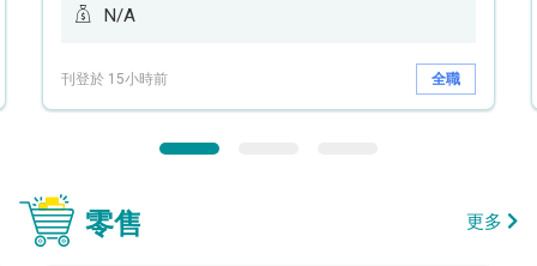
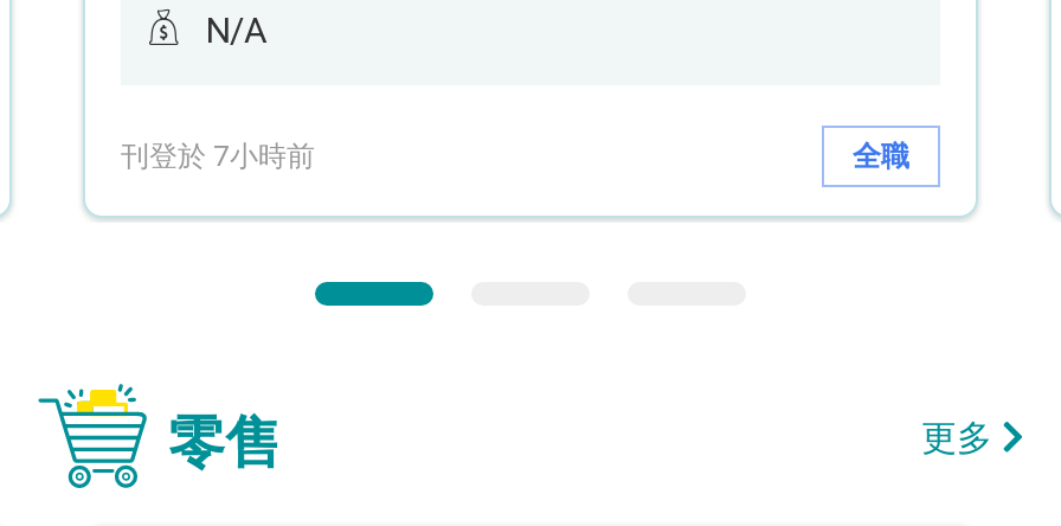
- 刊登於 15小時前
+ 刊登於 7小時前
